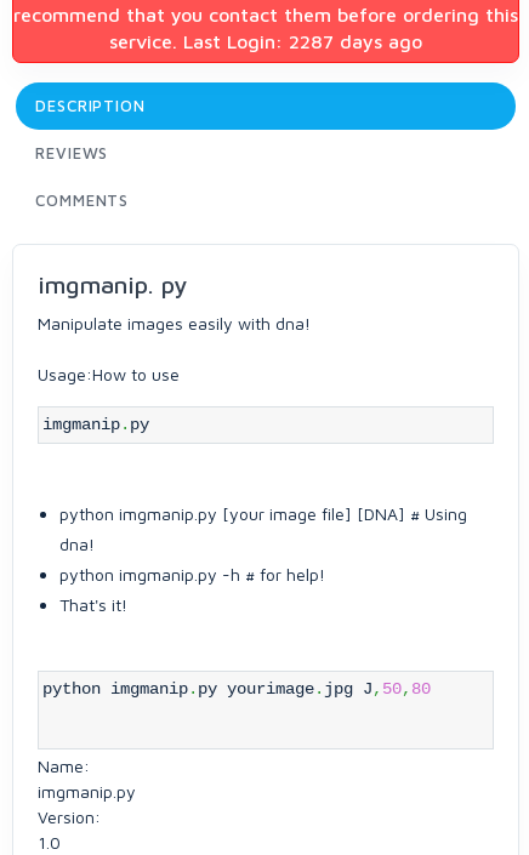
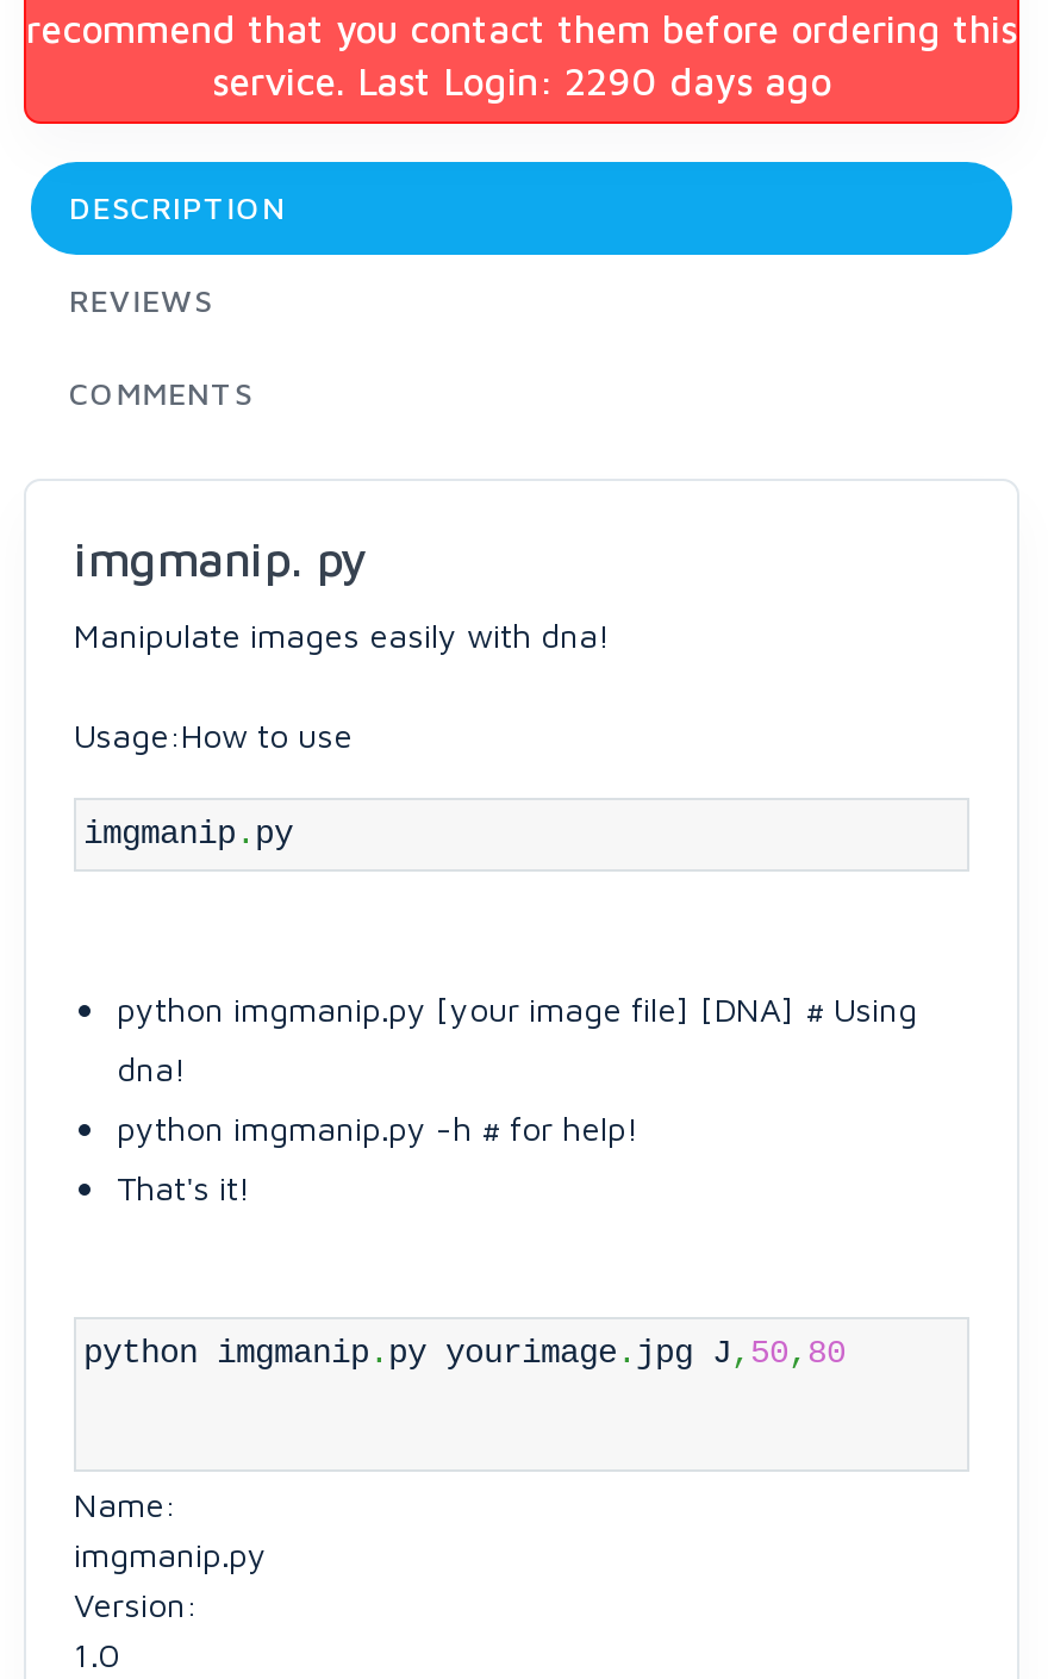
- service. Last Login: 2287 days ago
+ service. Last Login: 2290 days ago
